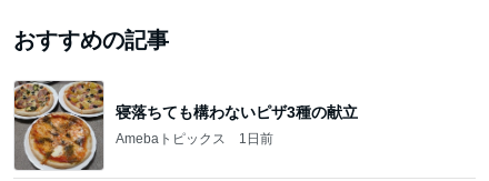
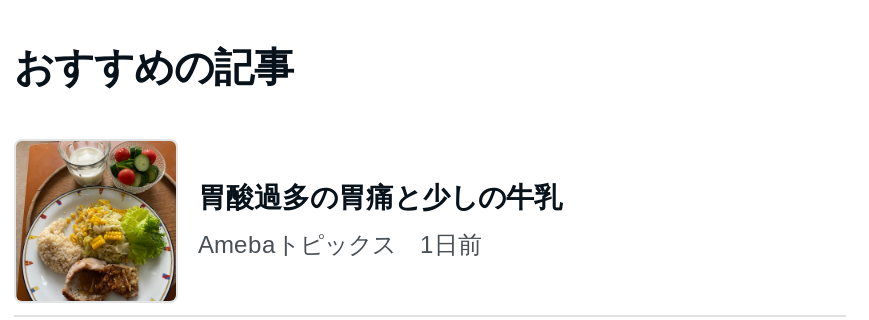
- [image]
- 寝落ちても構わないピザ3種の献立
+ [image]
+ 胃酸過多の胃痛と少しの牛乳
